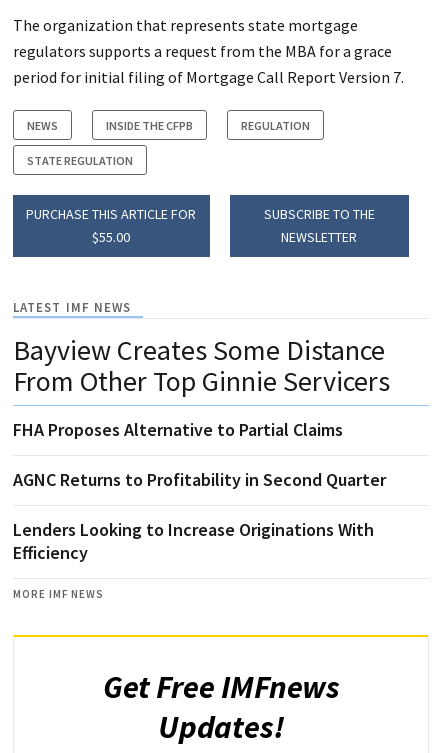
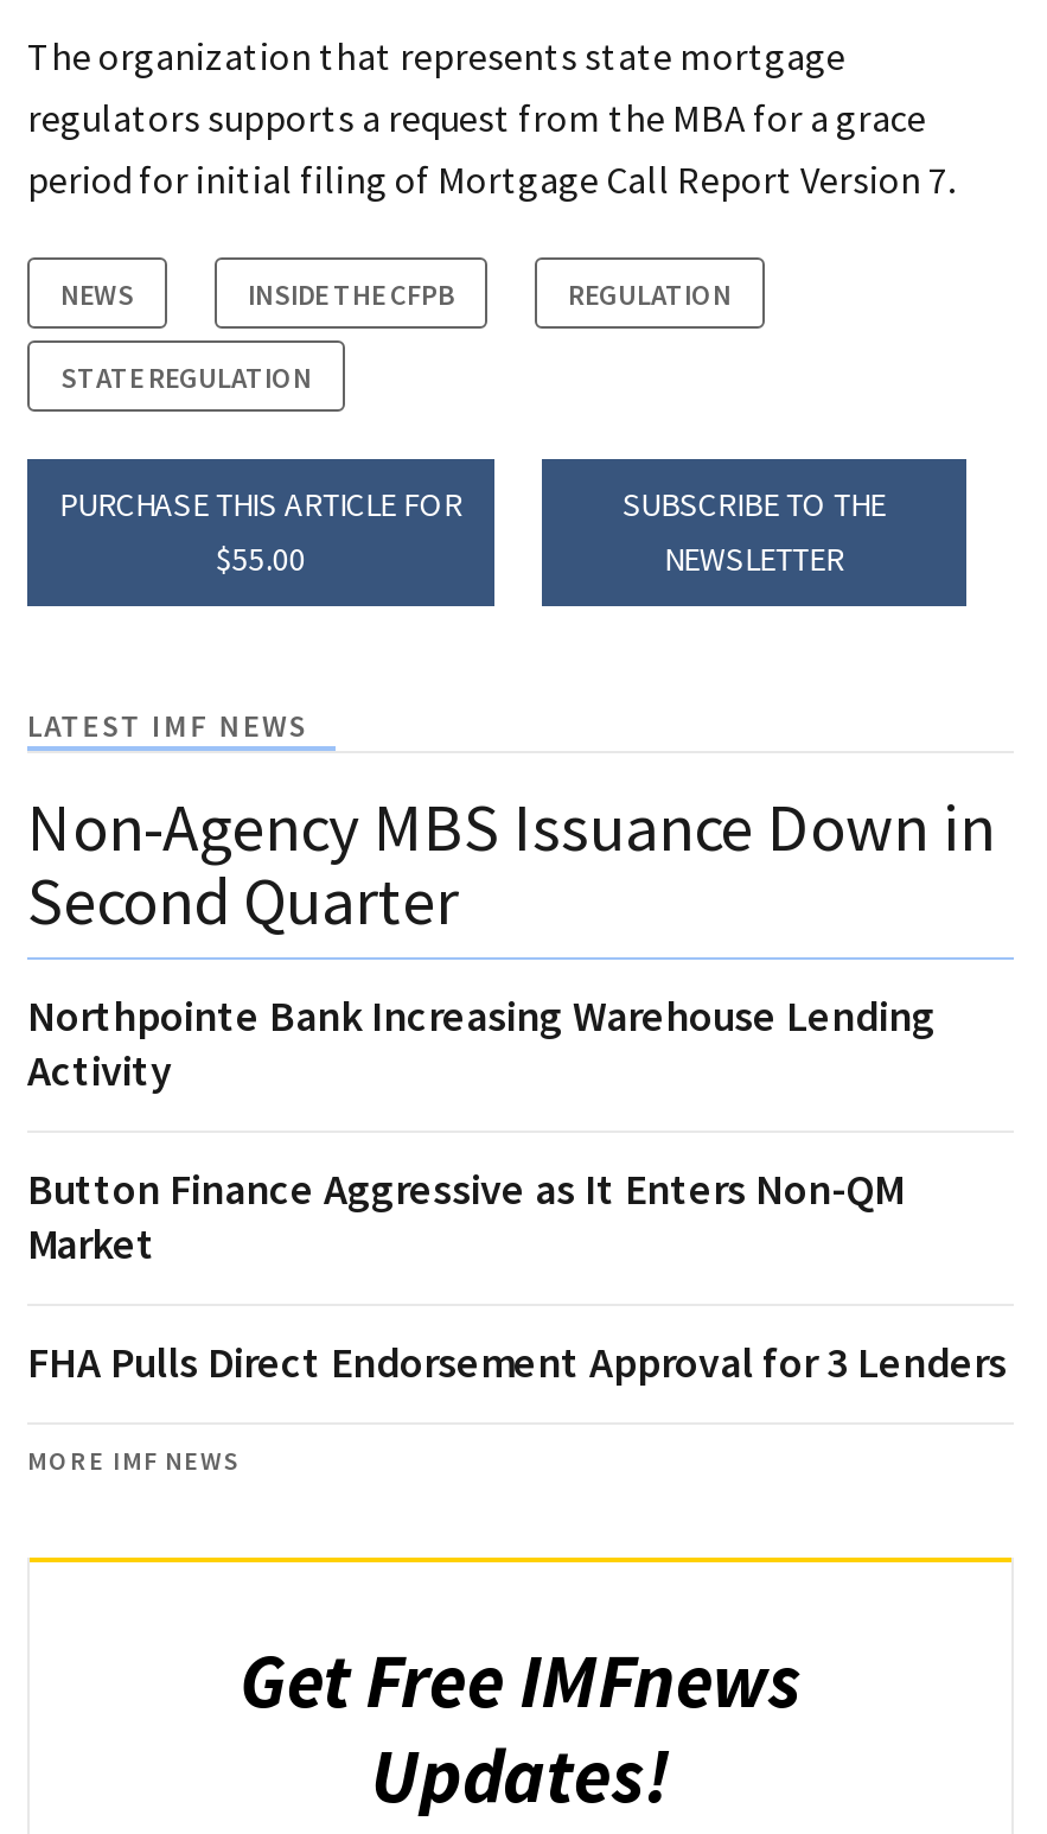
- Bayview Creates Some Distance
- From Other Top Ginnie Servicers
+ Non-Agency MBS Issuance Down in
+ Second Quarter

- FHA Proposes Alternative to Partial Claims
+ Northpointe Bank Increasing Warehouse Lending
+ Activity

- AGNC Returns to Profitability in Second Quarter
+ Button Finance Aggressive as It Enters Non-QM
+ Market

- Lenders Looking to Increase Originations With
- Efficiency
+ FHA Pulls Direct Endorsement Approval for 3 Lenders
